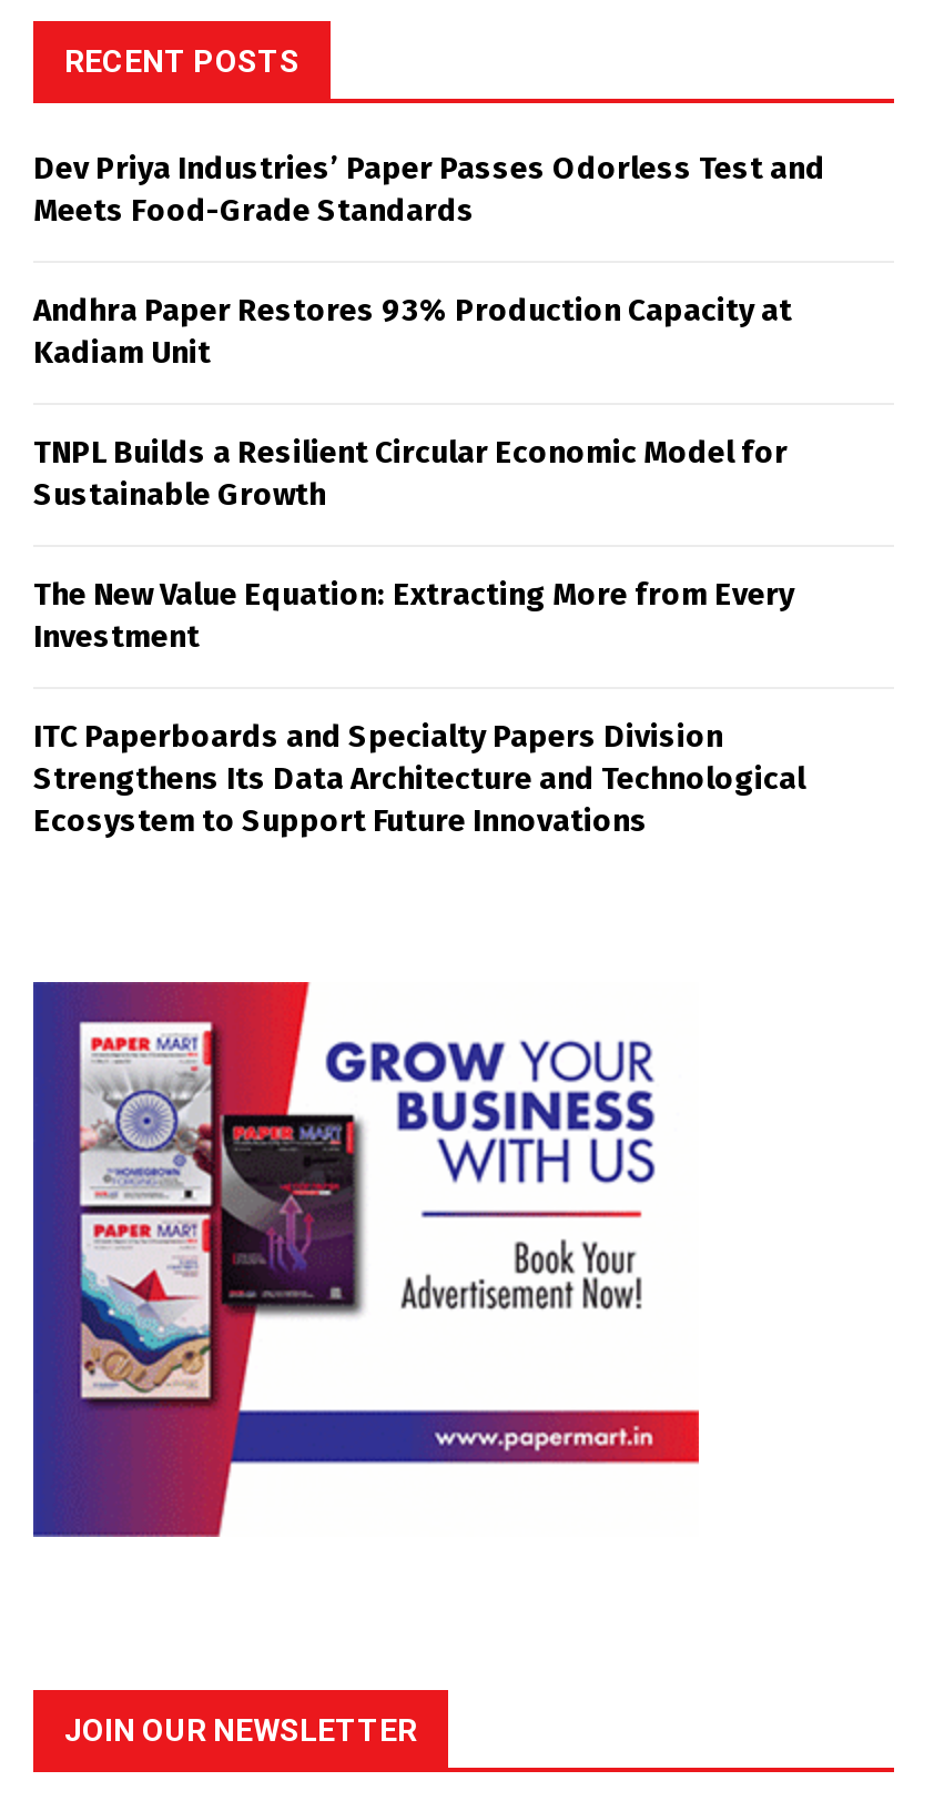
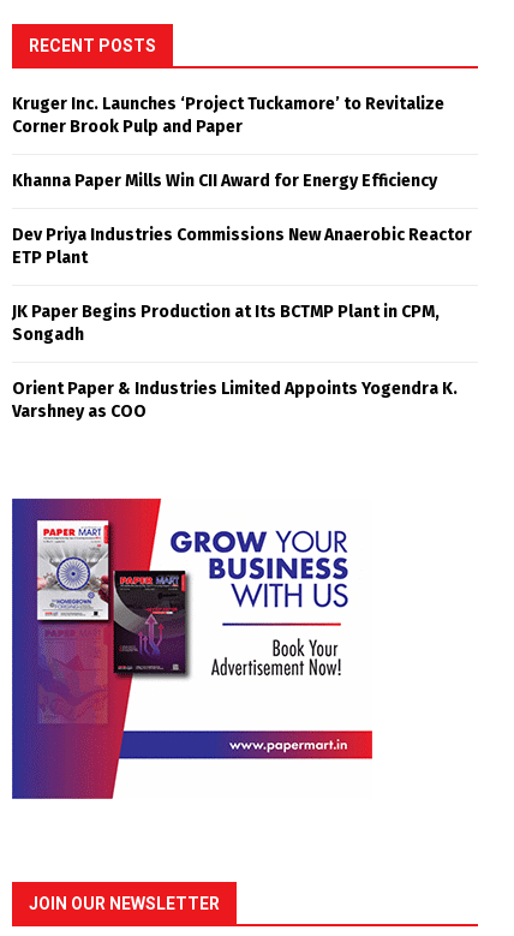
- Dev Priya Industries’ Paper Passes Odorless Test and
- Meets Food-Grade Standards
+ Kruger Inc. Launches ‘Project Tuckamore’ to Revitalize
+ Corner Brook Pulp and Paper

- Andhra Paper Restores 93% Production Capacity at
- Kadiam Unit
+ Khanna Paper Mills Win CII Award for Energy Efficiency

- TNPL Builds a Resilient Circular Economic Model for
- Sustainable Growth
+ Dev Priya Industries Commissions New Anaerobic Reactor
+ ETP Plant

- The New Value Equation: Extracting More from Every
- Investment
+ JK Paper Begins Production at Its BCTMP Plant in CPM,
+ Songadh

- ITC Paperboards and Specialty Papers Division
- Strengthens Its Data Architecture and Technological
- Ecosystem to Support Future Innovations
+ Orient Paper & Industries Limited Appoints Yogendra K.
+ Varshney as COO

- [image]
+ [image]
